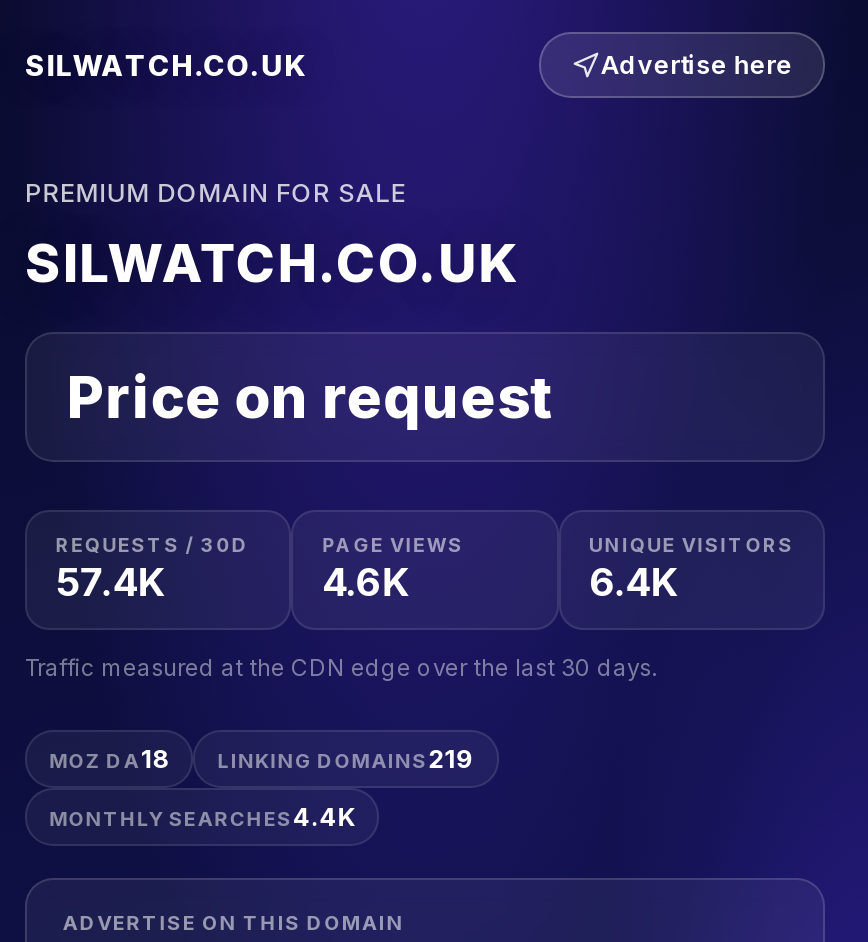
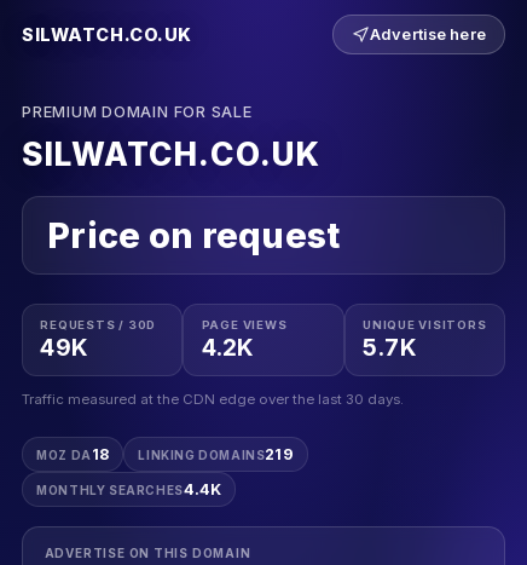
- 57.4K
+ 49K

- 4.6K
+ 4.2K

- 6.4K
+ 5.7K
